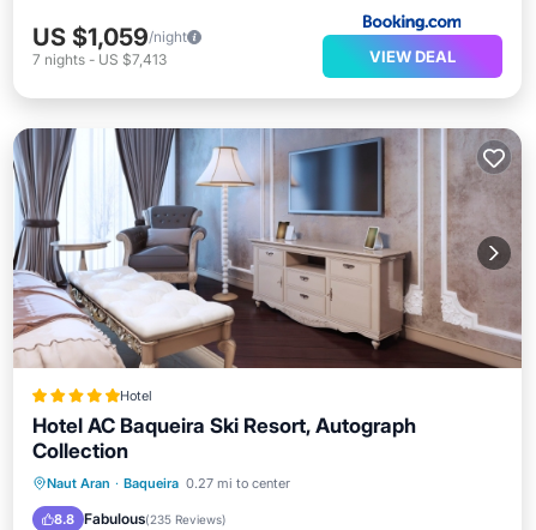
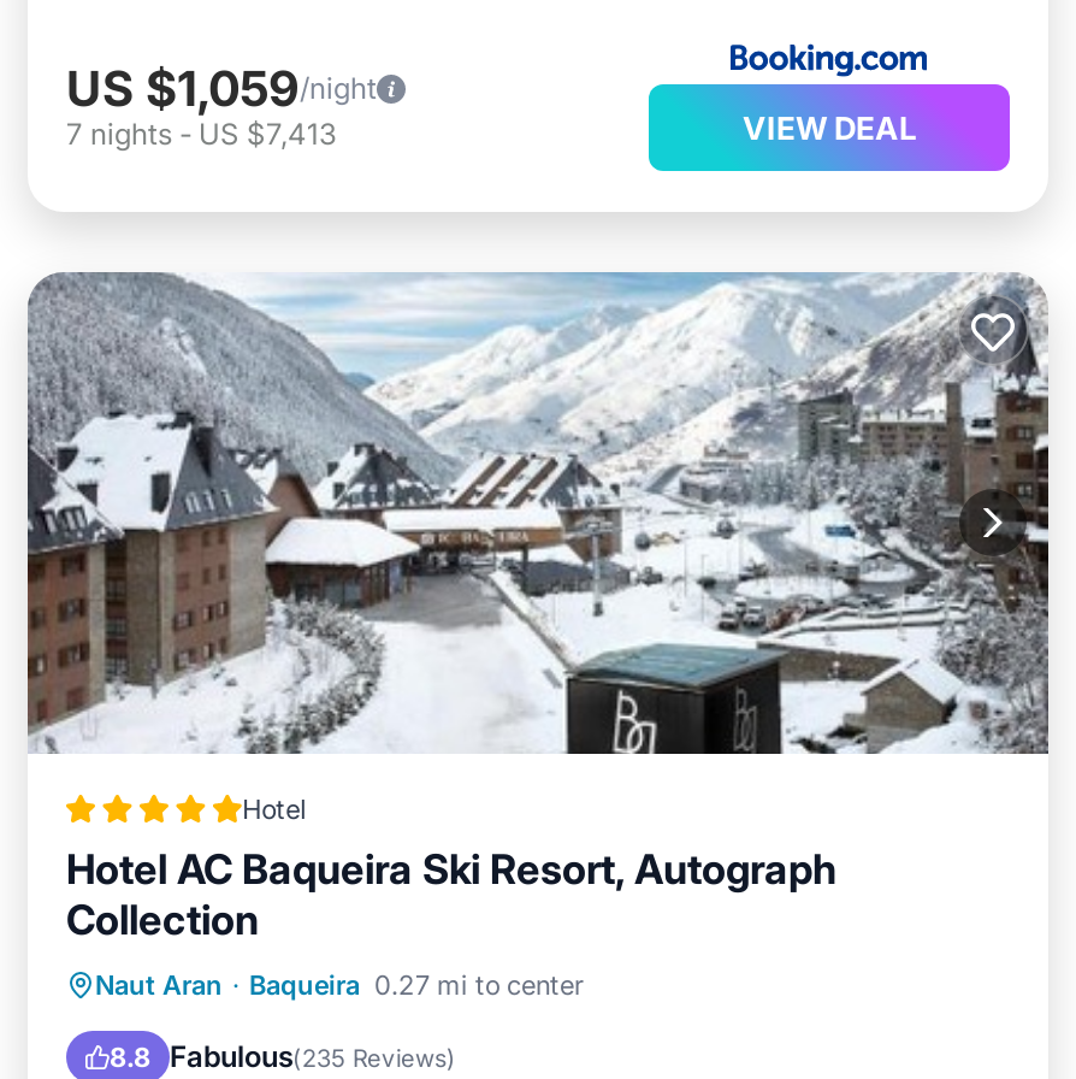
- [image]
+ [image]
